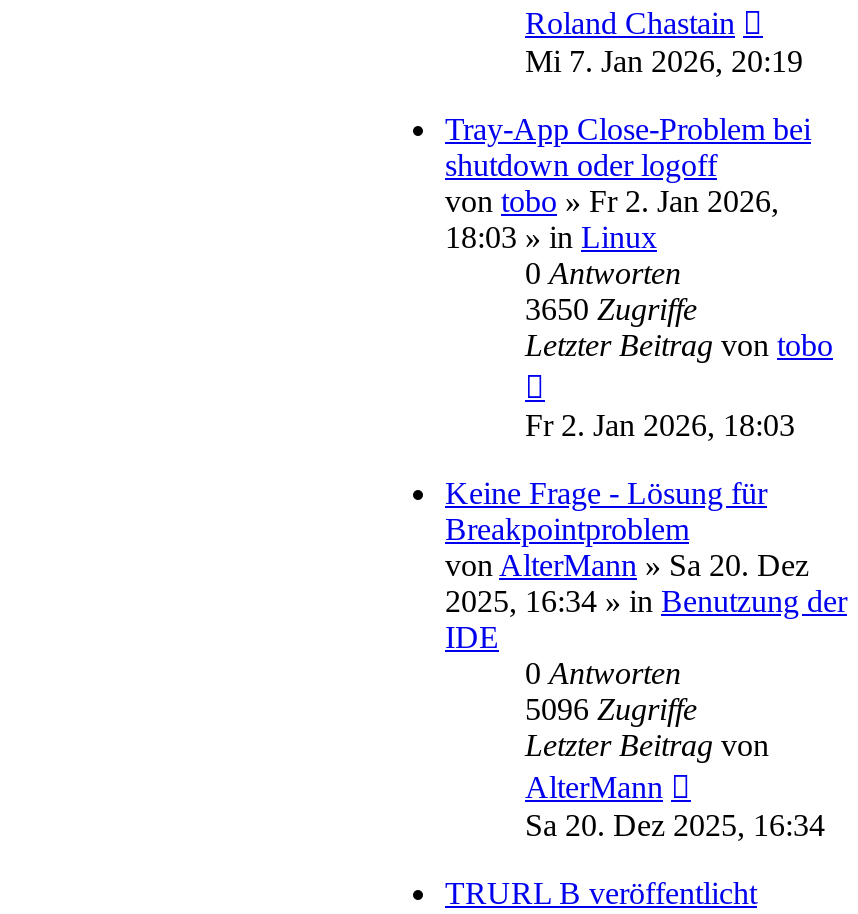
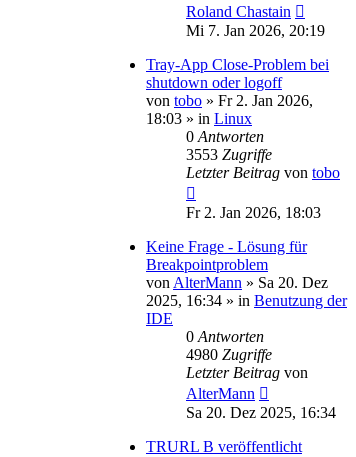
- 3650 Zugriffe
+ 3553 Zugriffe

- 5096 Zugriffe
+ 4980 Zugriffe
